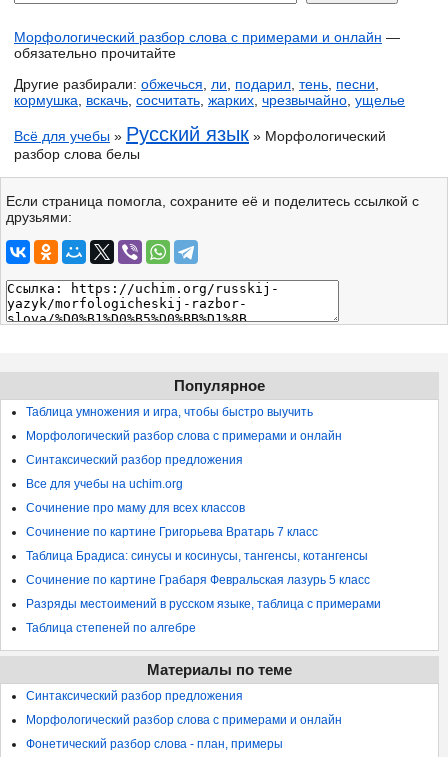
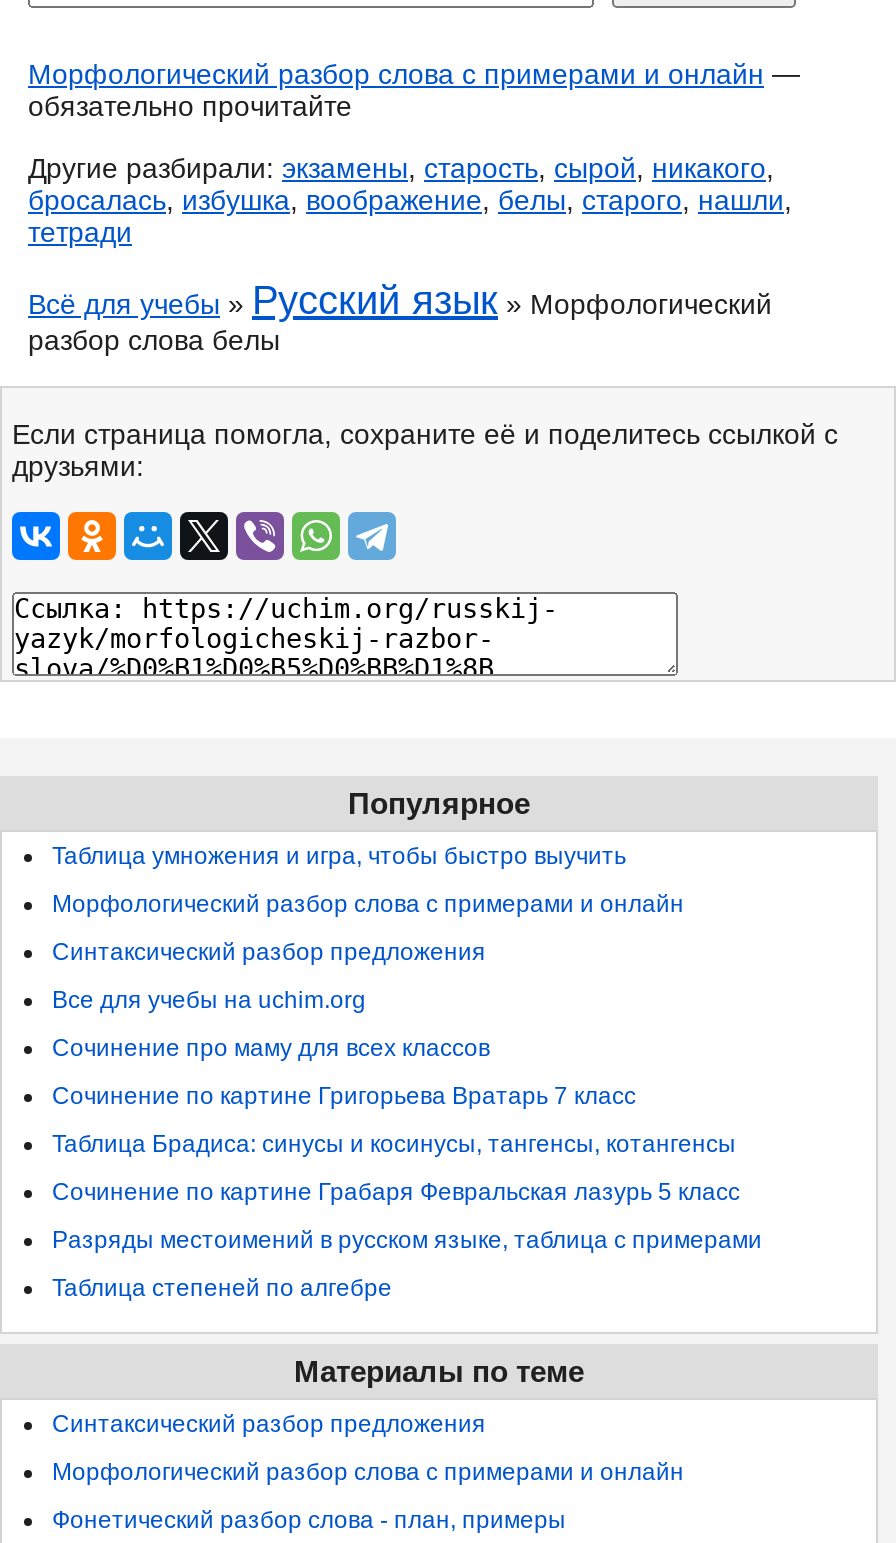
- Другие разбирали: обжечься, ли, подарил, тень, песни,
- кормушка, вскачь, сосчитать, жарких, чрезвычайно, ущелье
+ Другие разбирали: экзамены, старость, сырой, никакого,
+ бросалась, избушка, воображение, белы, старого, нашли,
+ тетради
